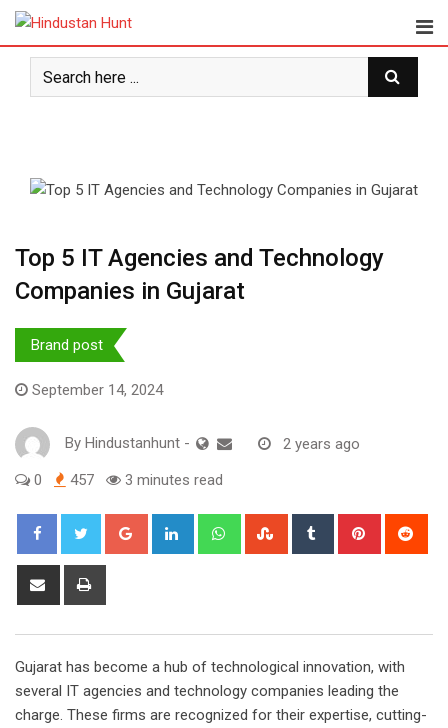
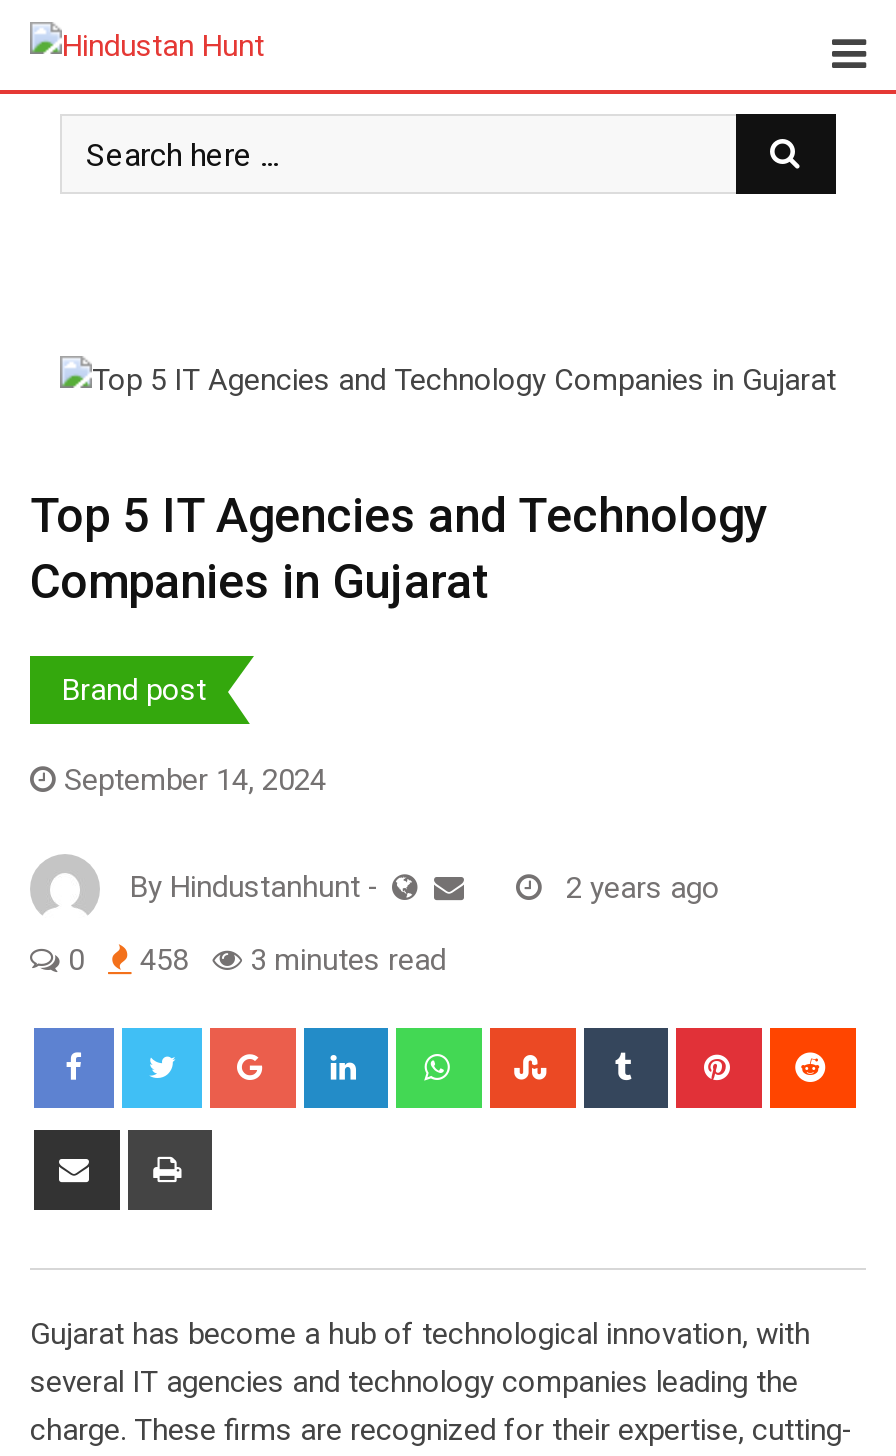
- 0 457 3 minutes read
+ 0 458 3 minutes read
